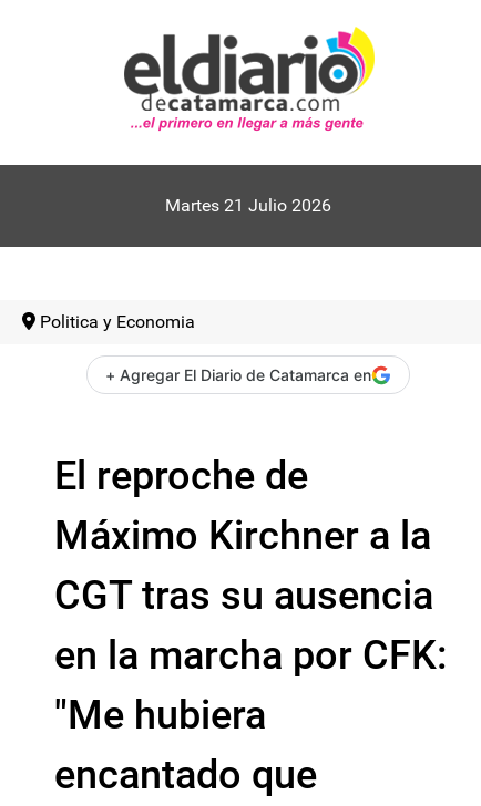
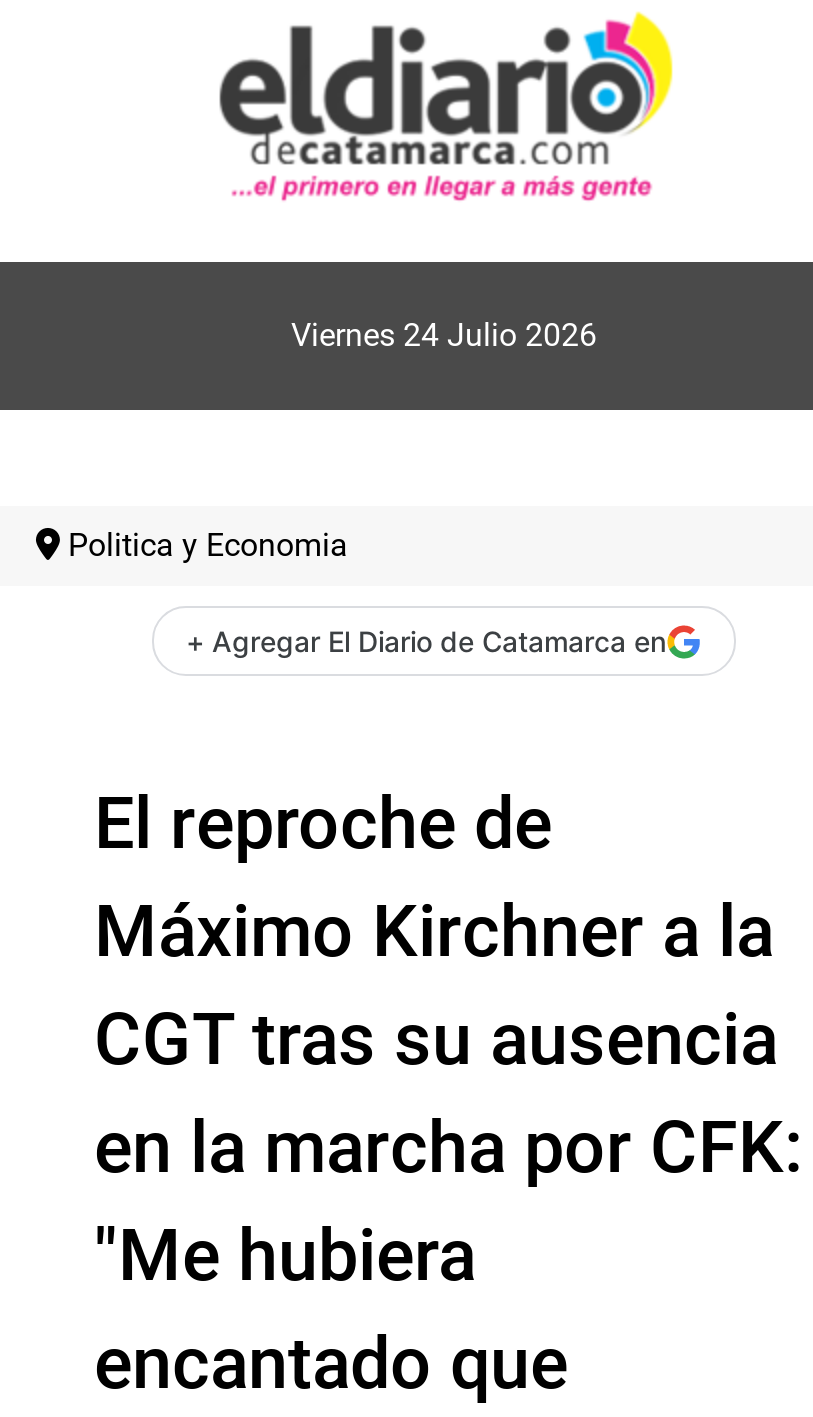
- Martes 21 Julio 2026
+ Viernes 24 Julio 2026
